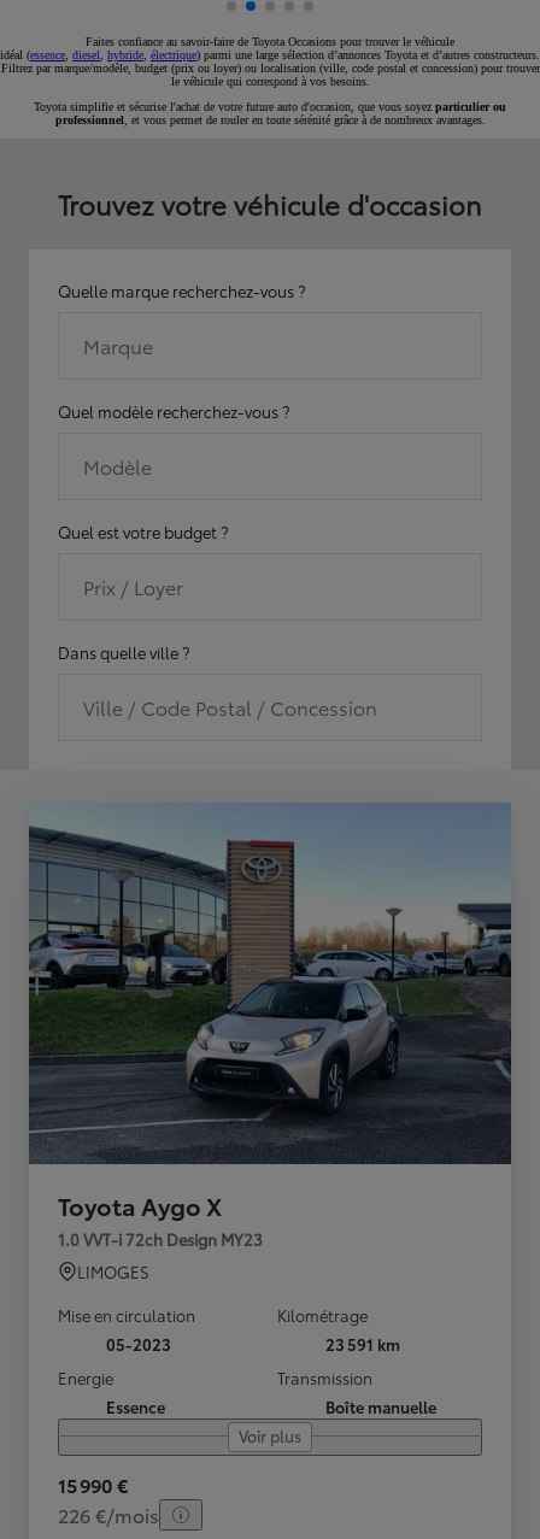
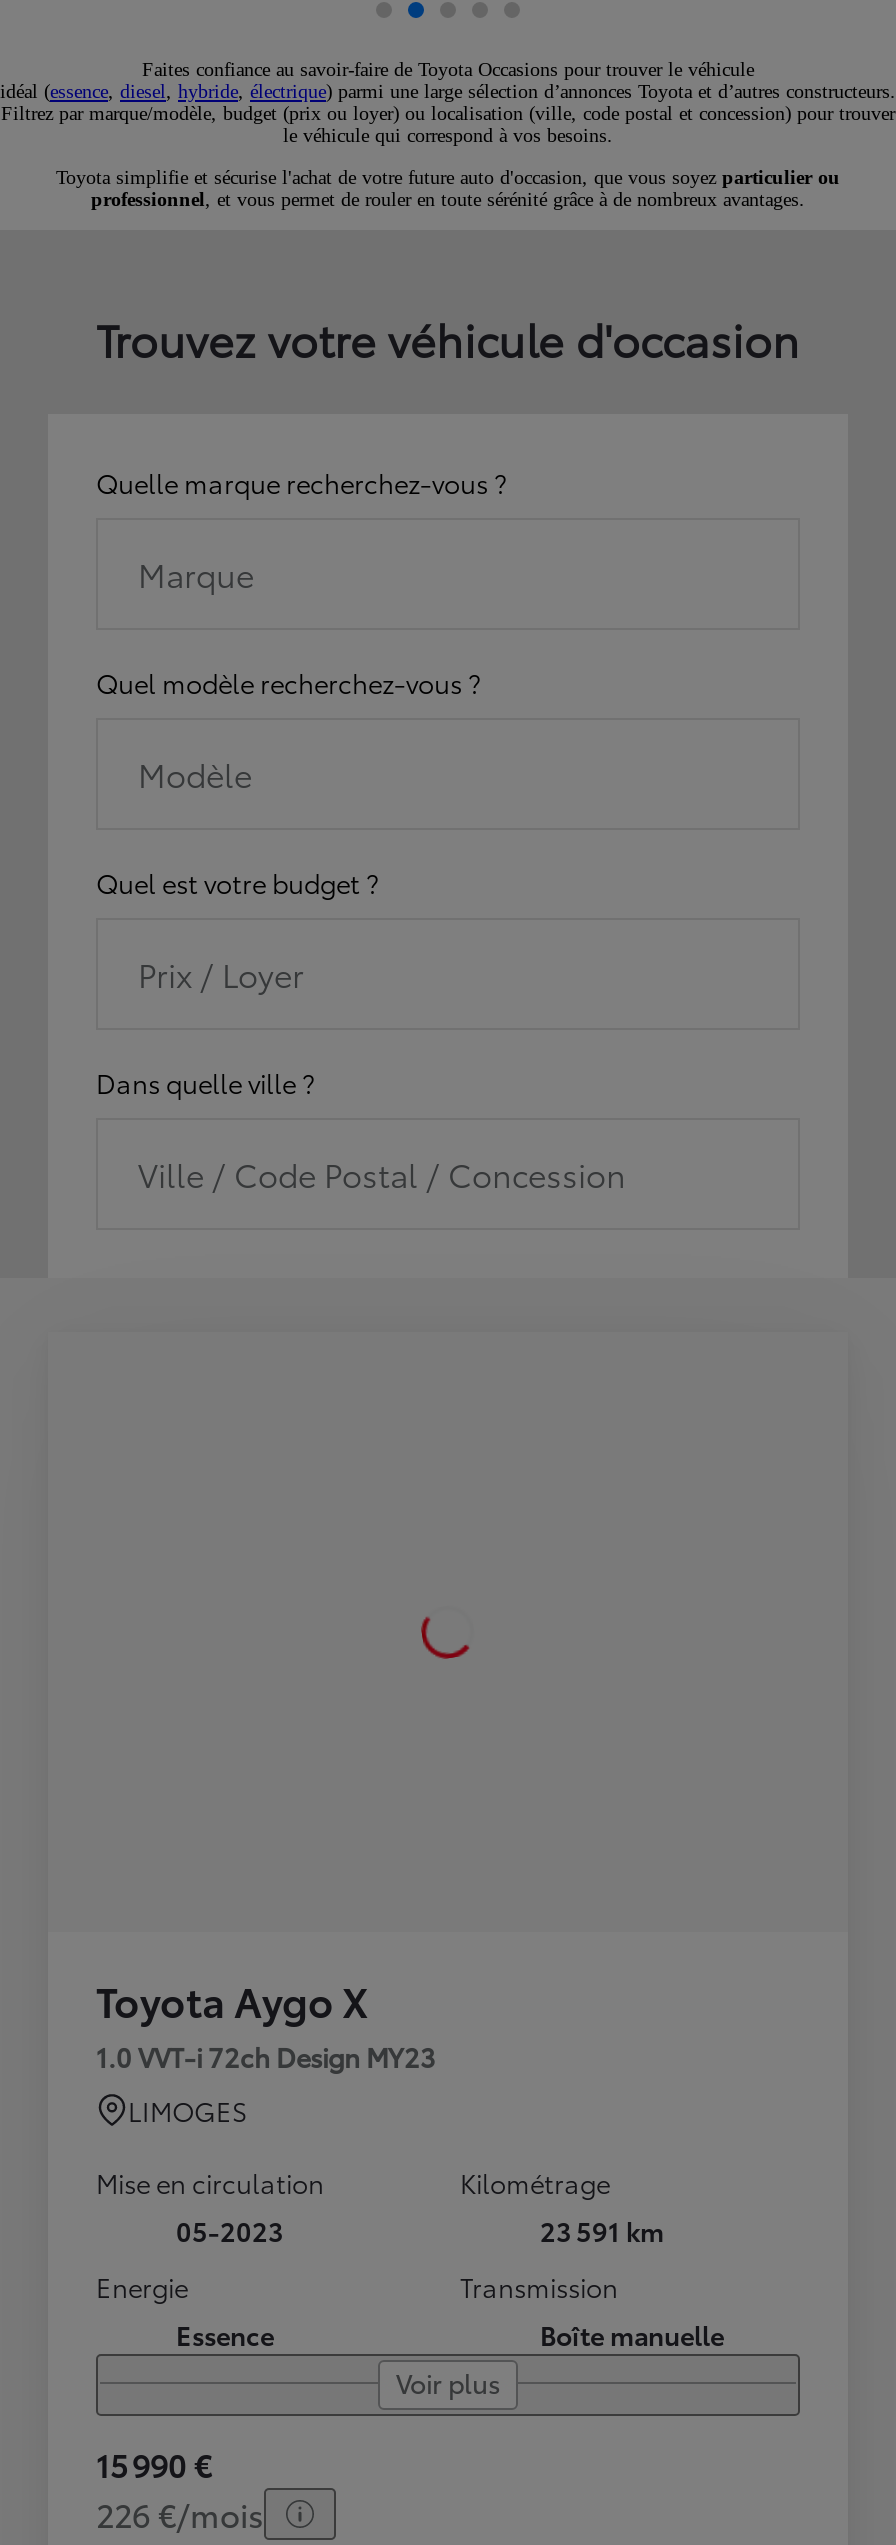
- [image]
